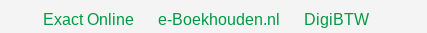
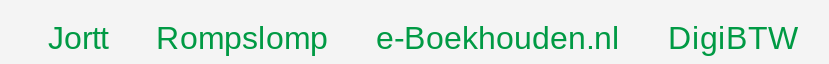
- Exact Online
+ Jortt
+ Rompslomp
